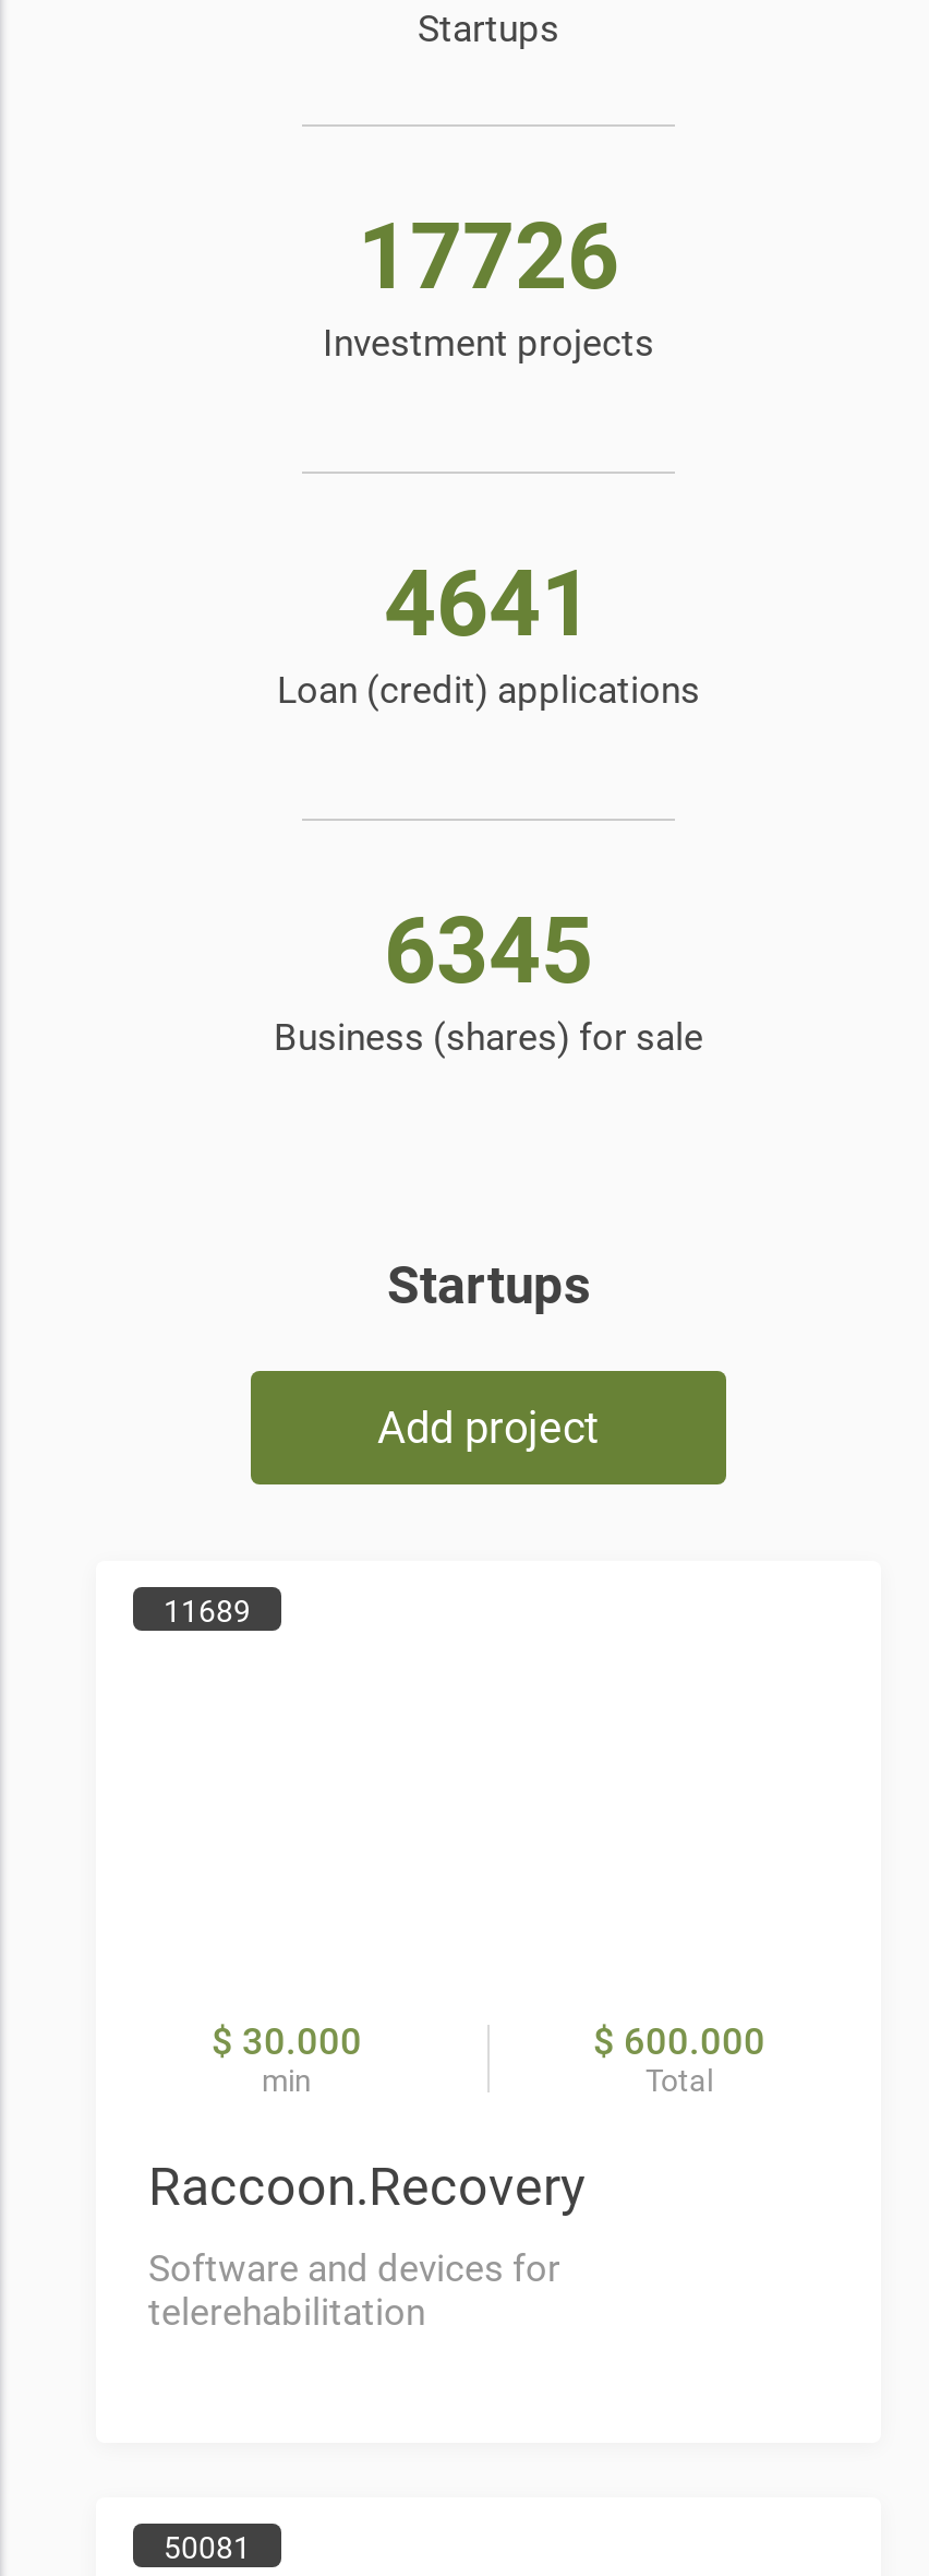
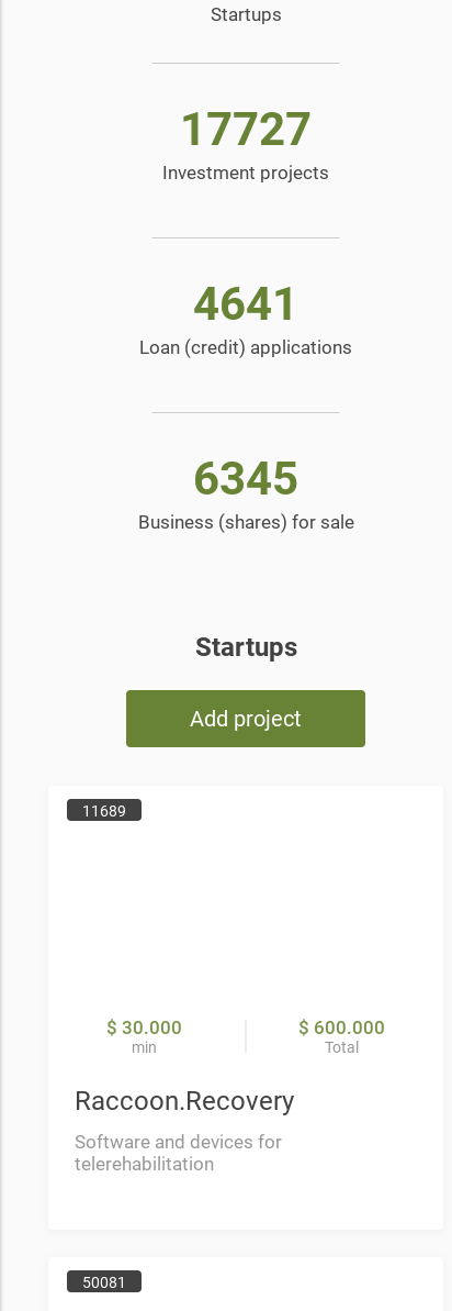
- 17726
+ 17727
